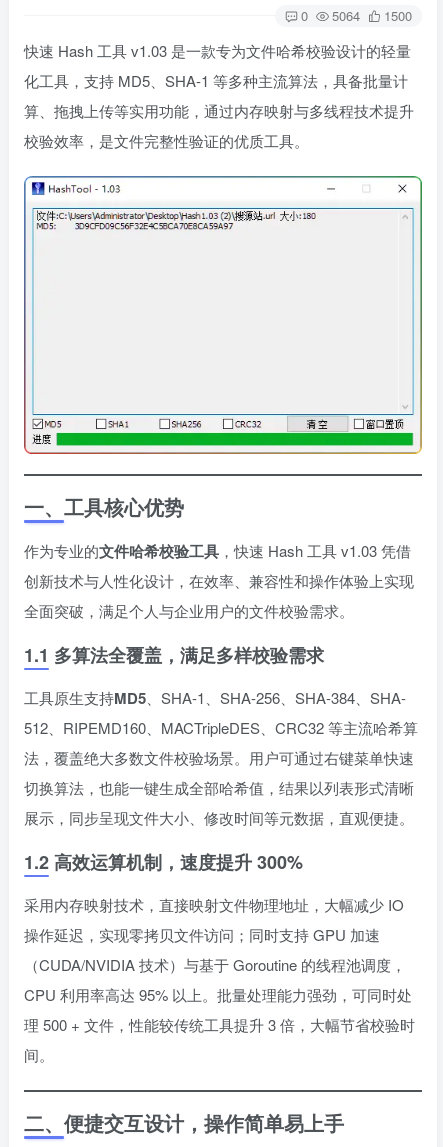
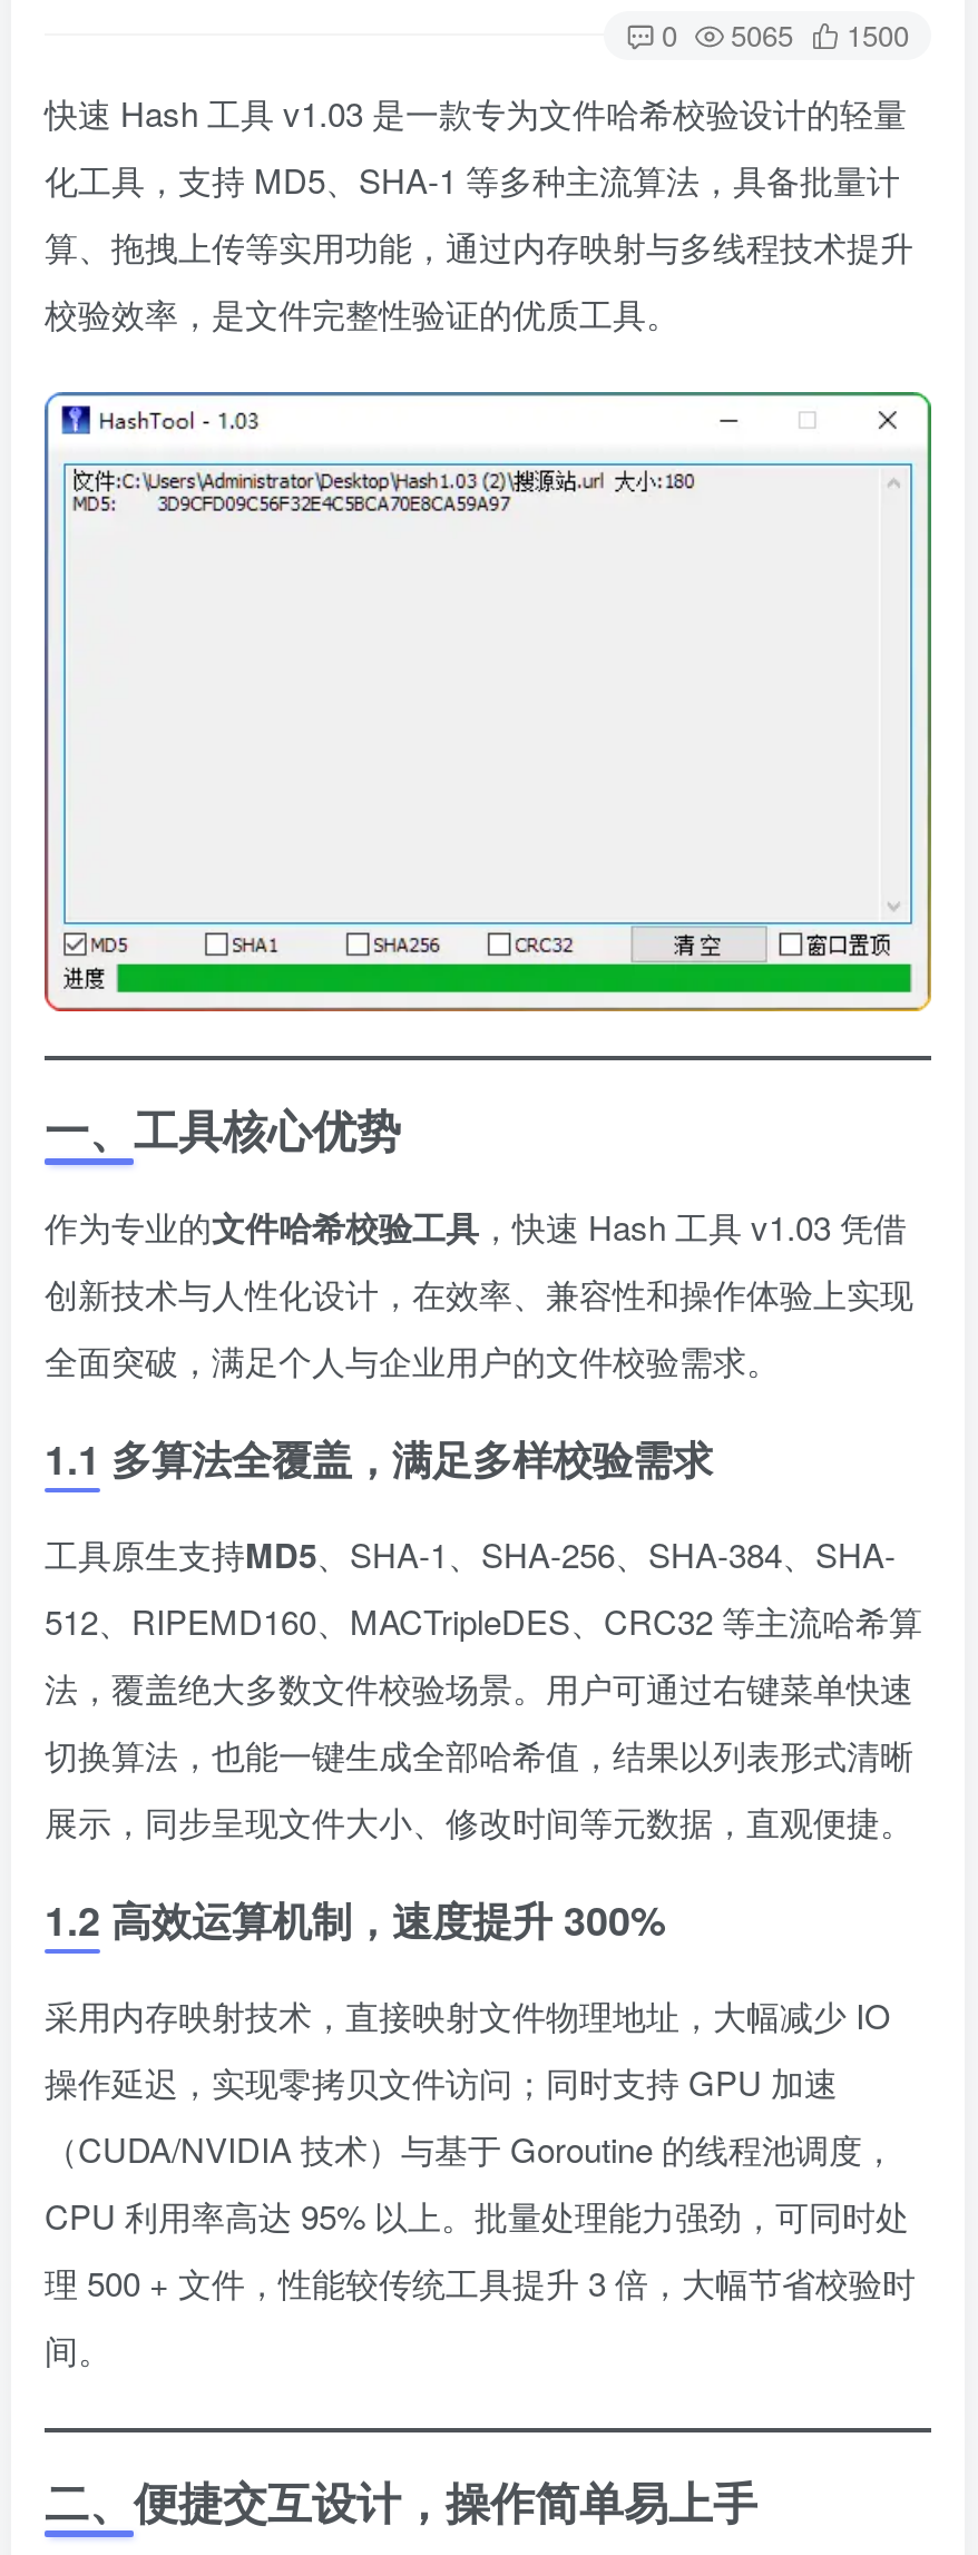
- 0 5064 1500
+ 0 5065 1500
